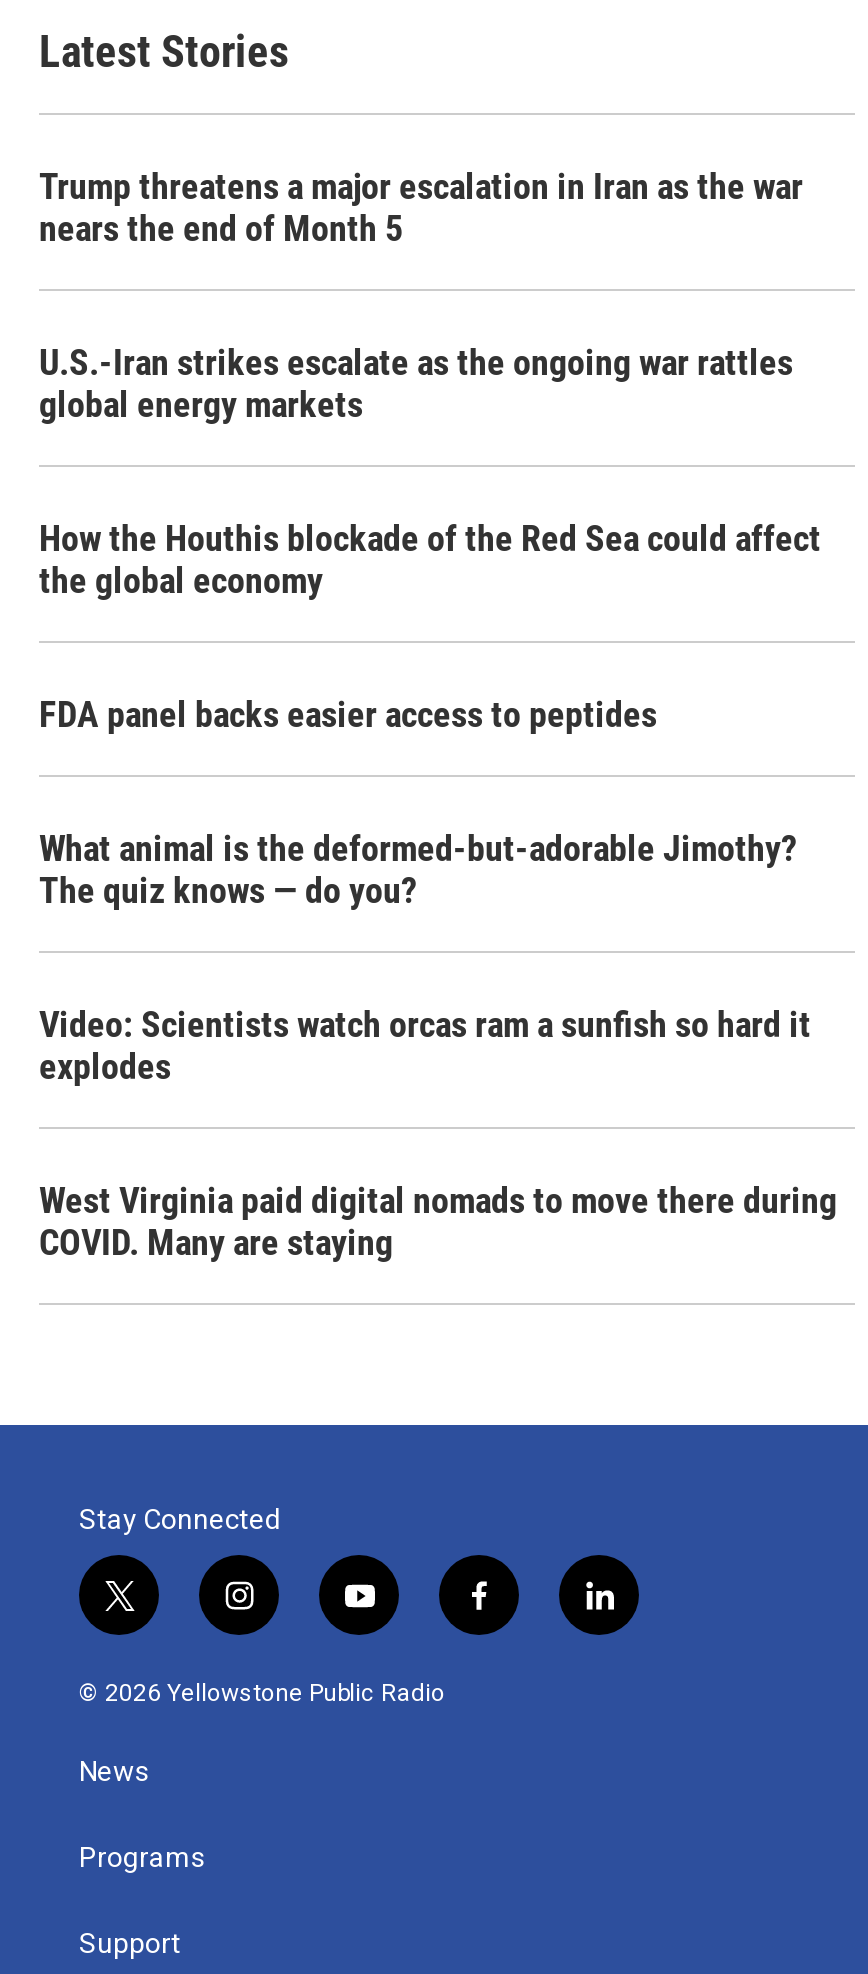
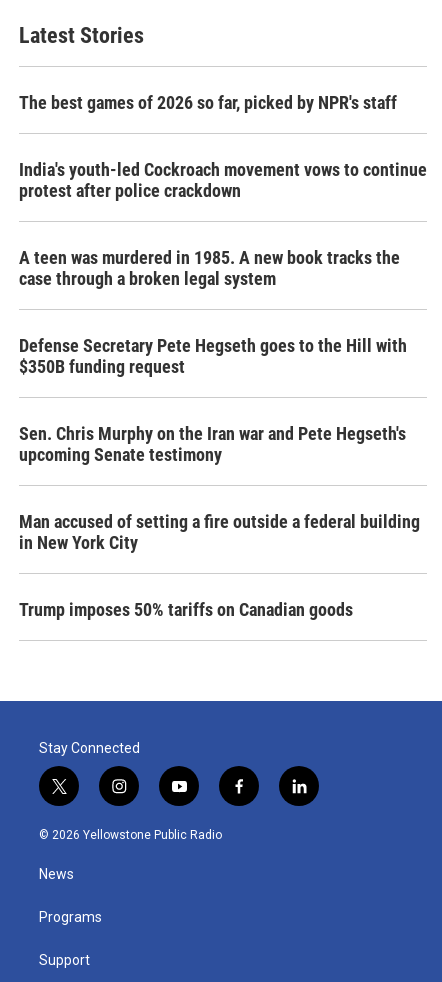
- Trump threatens a major escalation in Iran as the war
- nears the end of Month 5
+ The best games of 2026 so far, picked by NPR's staff

- U.S.-Iran strikes escalate as the ongoing war rattles
- global energy markets
+ India's youth-led Cockroach movement vows to continue
+ protest after police crackdown

- How the Houthis blockade of the Red Sea could affect
- the global economy
+ A teen was murdered in 1985. A new book tracks the
+ case through a broken legal system

- FDA panel backs easier access to peptides
+ Defense Secretary Pete Hegseth goes to the Hill with
+ $350B funding request

- What animal is the deformed-but-adorable Jimothy?
- The quiz knows — do you?
+ Sen. Chris Murphy on the Iran war and Pete Hegseth's
+ upcoming Senate testimony

- Video: Scientists watch orcas ram a sunfish so hard it
- explodes
+ Man accused of setting a fire outside a federal building
+ in New York City

- West Virginia paid digital nomads to move there during
- COVID. Many are staying
+ Trump imposes 50% tariffs on Canadian goods
